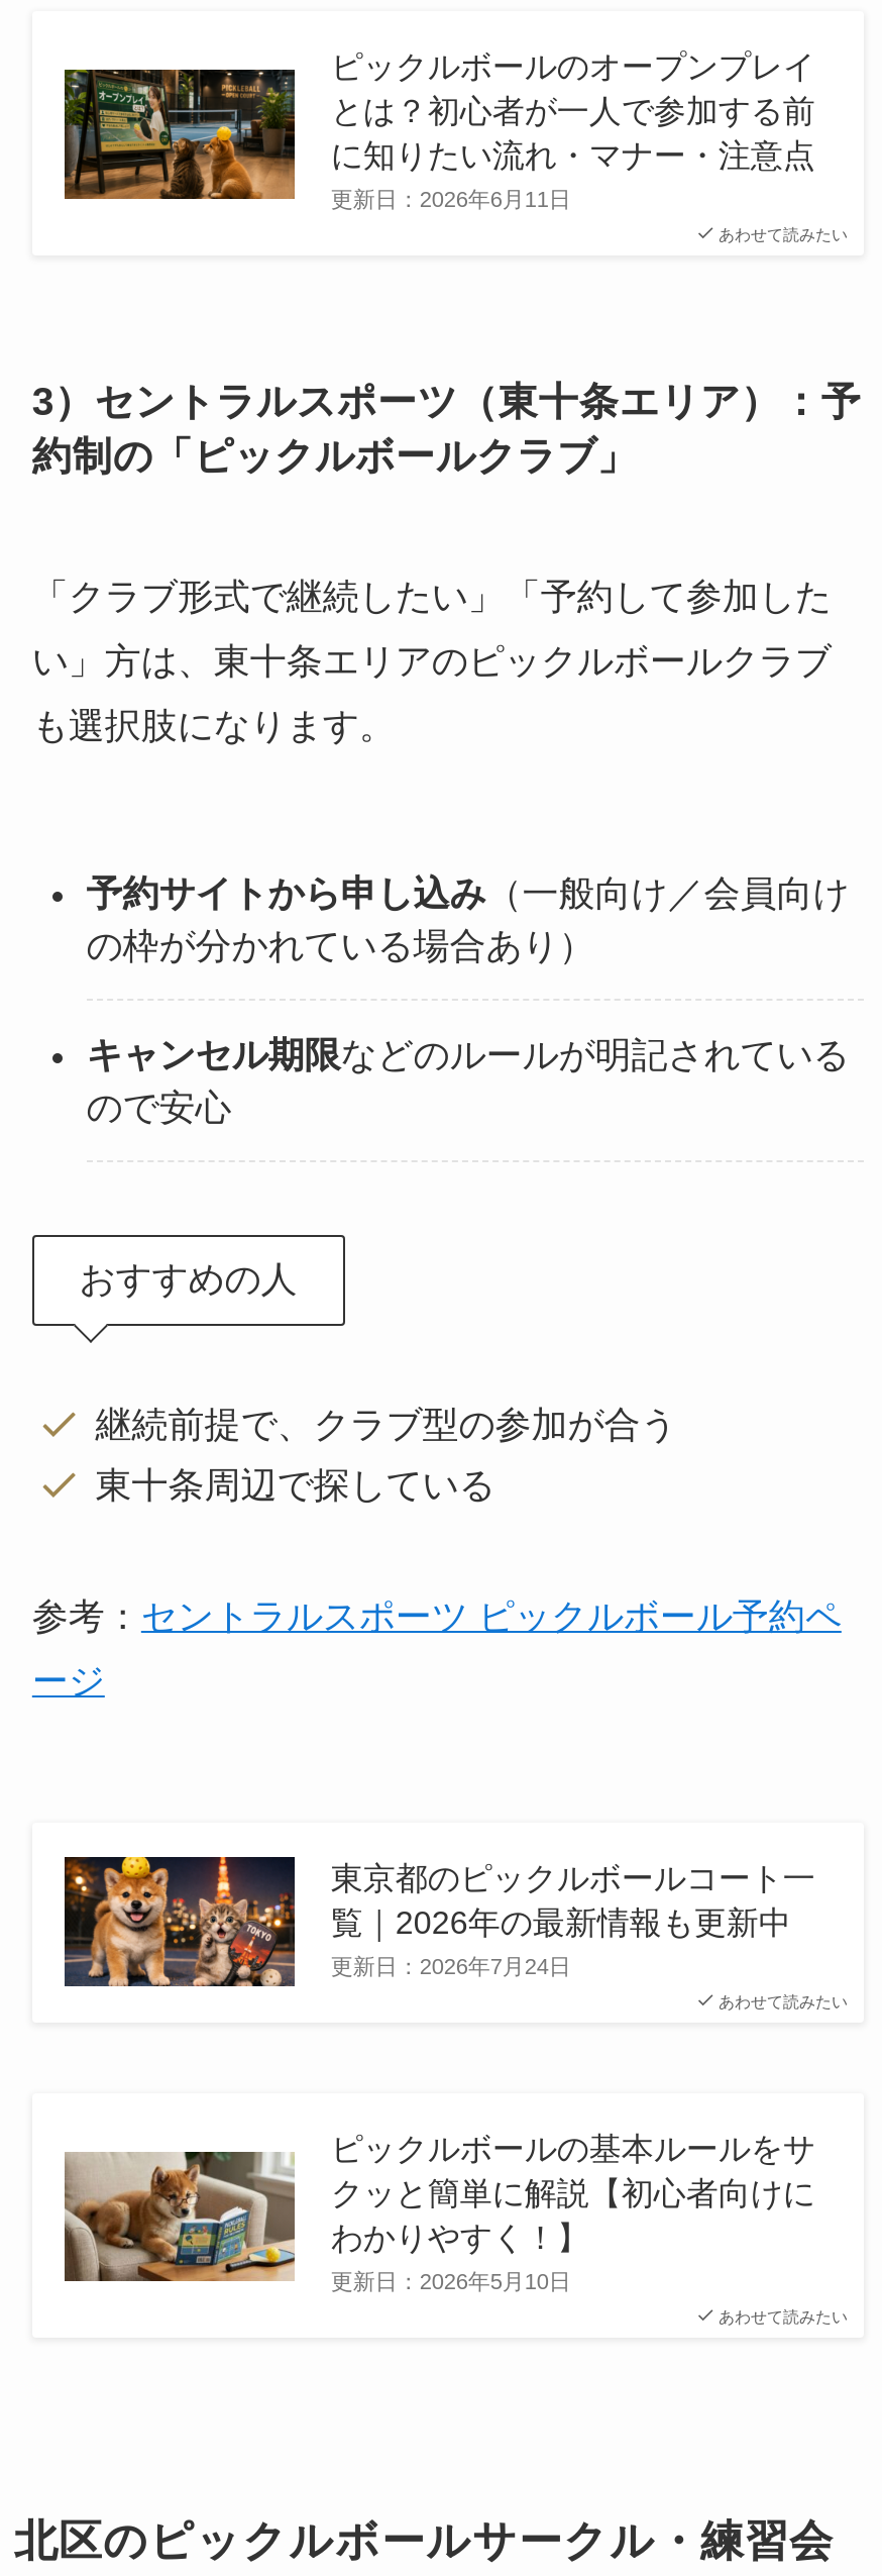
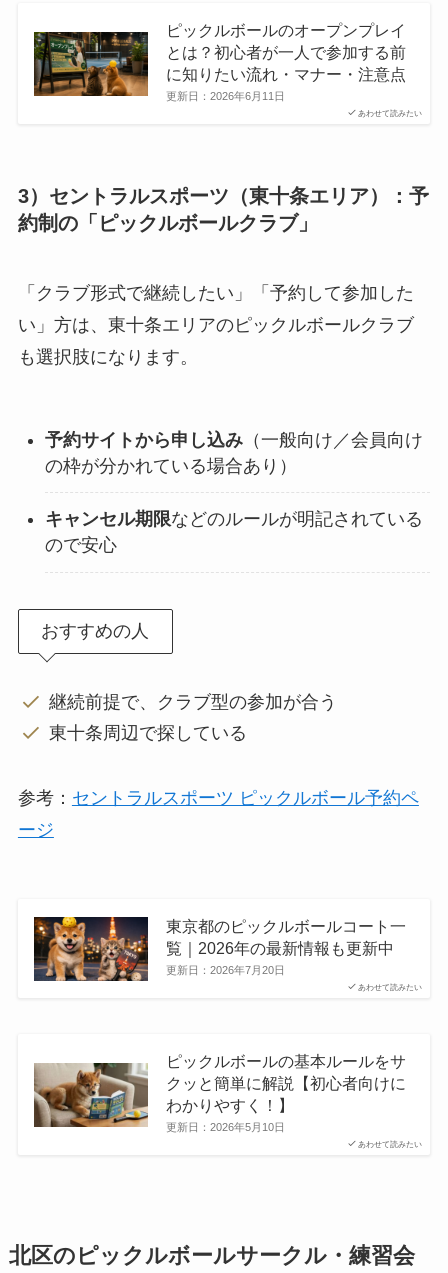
- 更新日：2026年7月24日
+ 更新日：2026年7月20日
